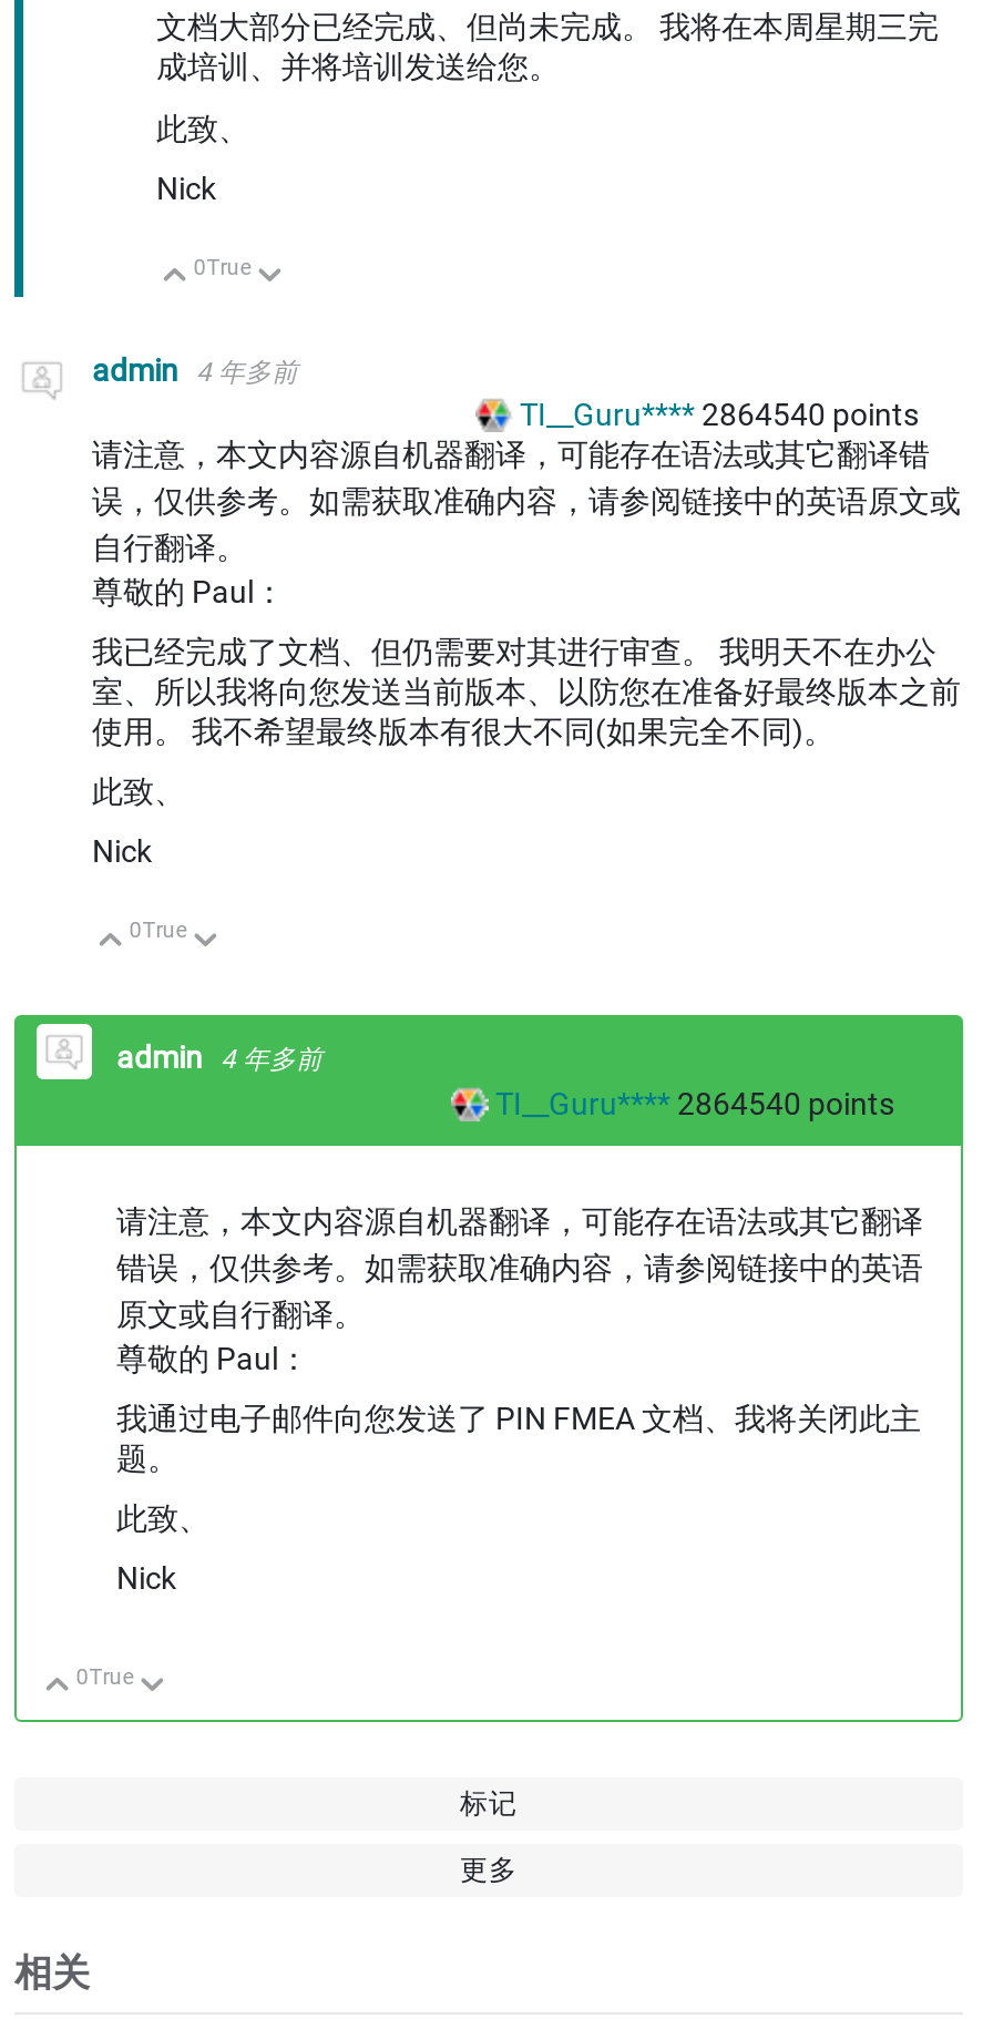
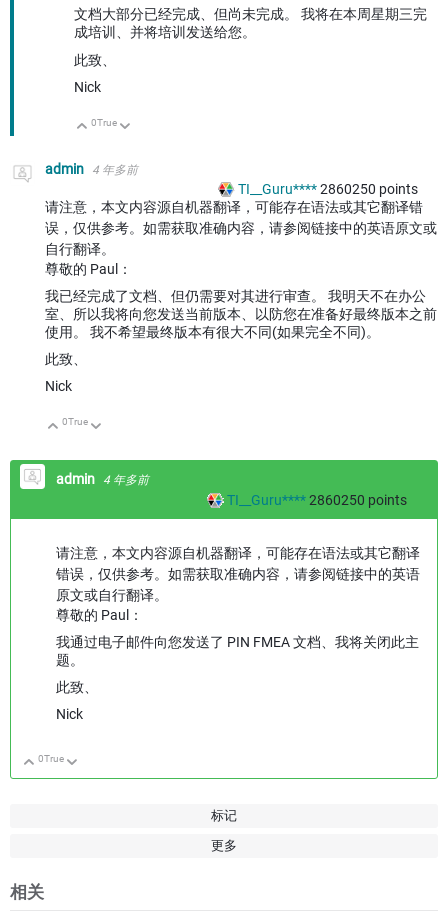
- TI__Guru**** 2864540 points
+ TI__Guru**** 2860250 points

- TI__Guru**** 2864540 points
+ TI__Guru**** 2860250 points
